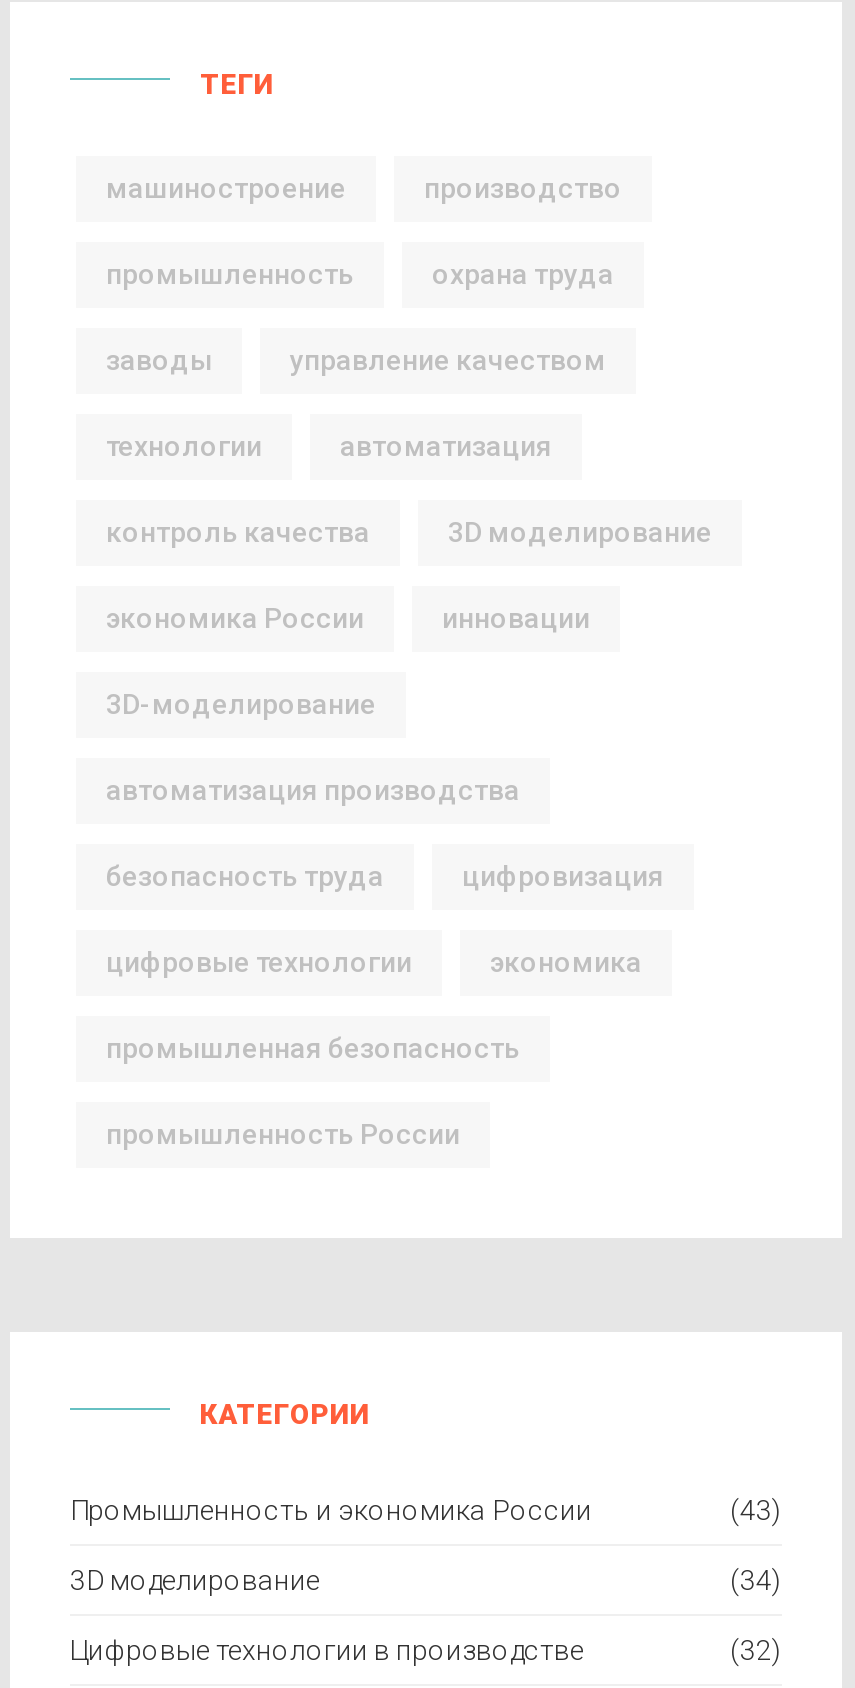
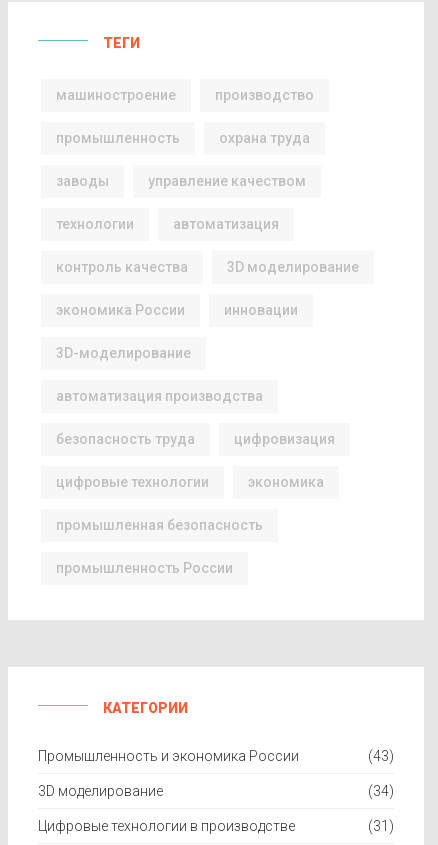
- (32)
+ (31)
